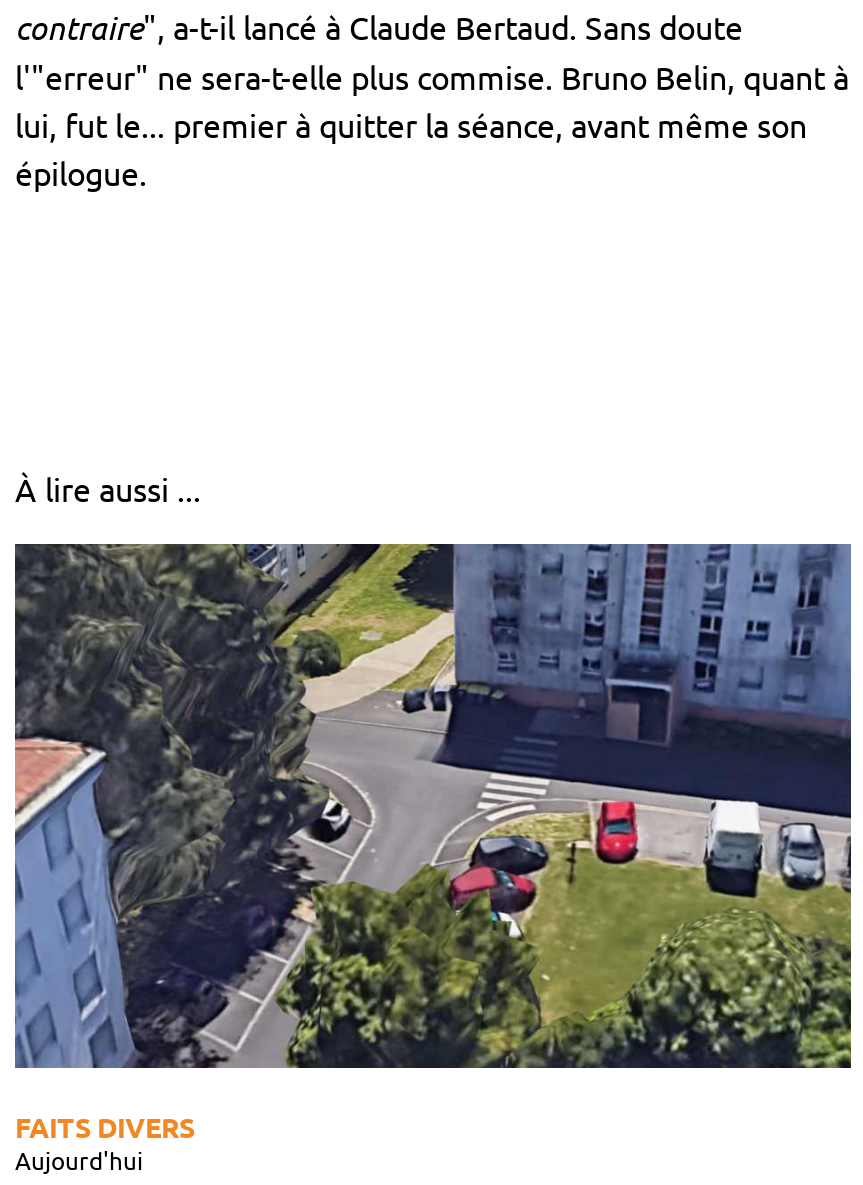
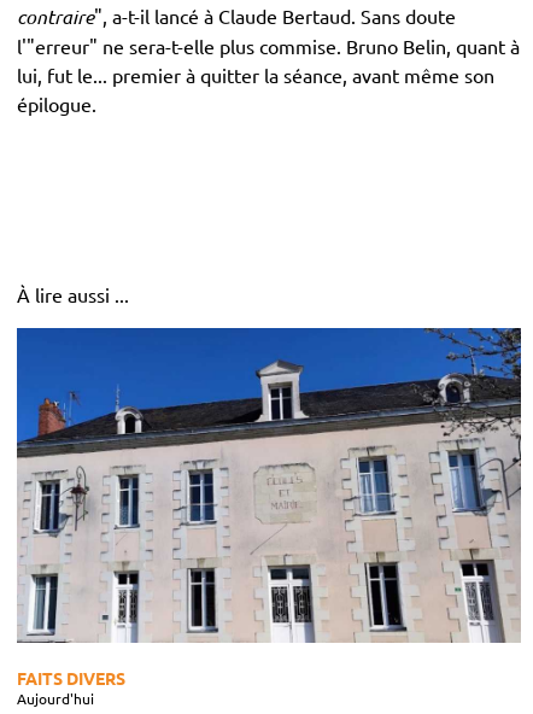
- [image]
+ [image]
